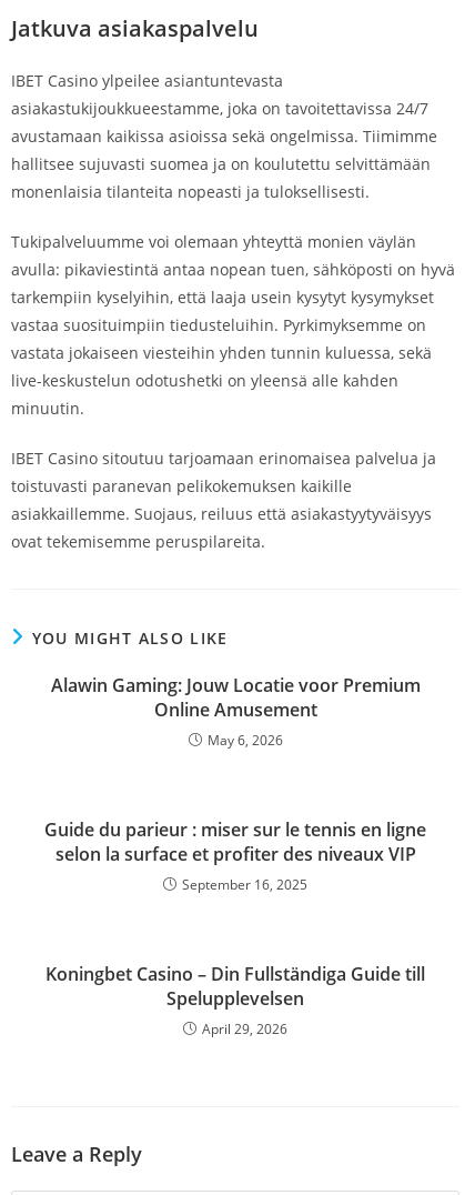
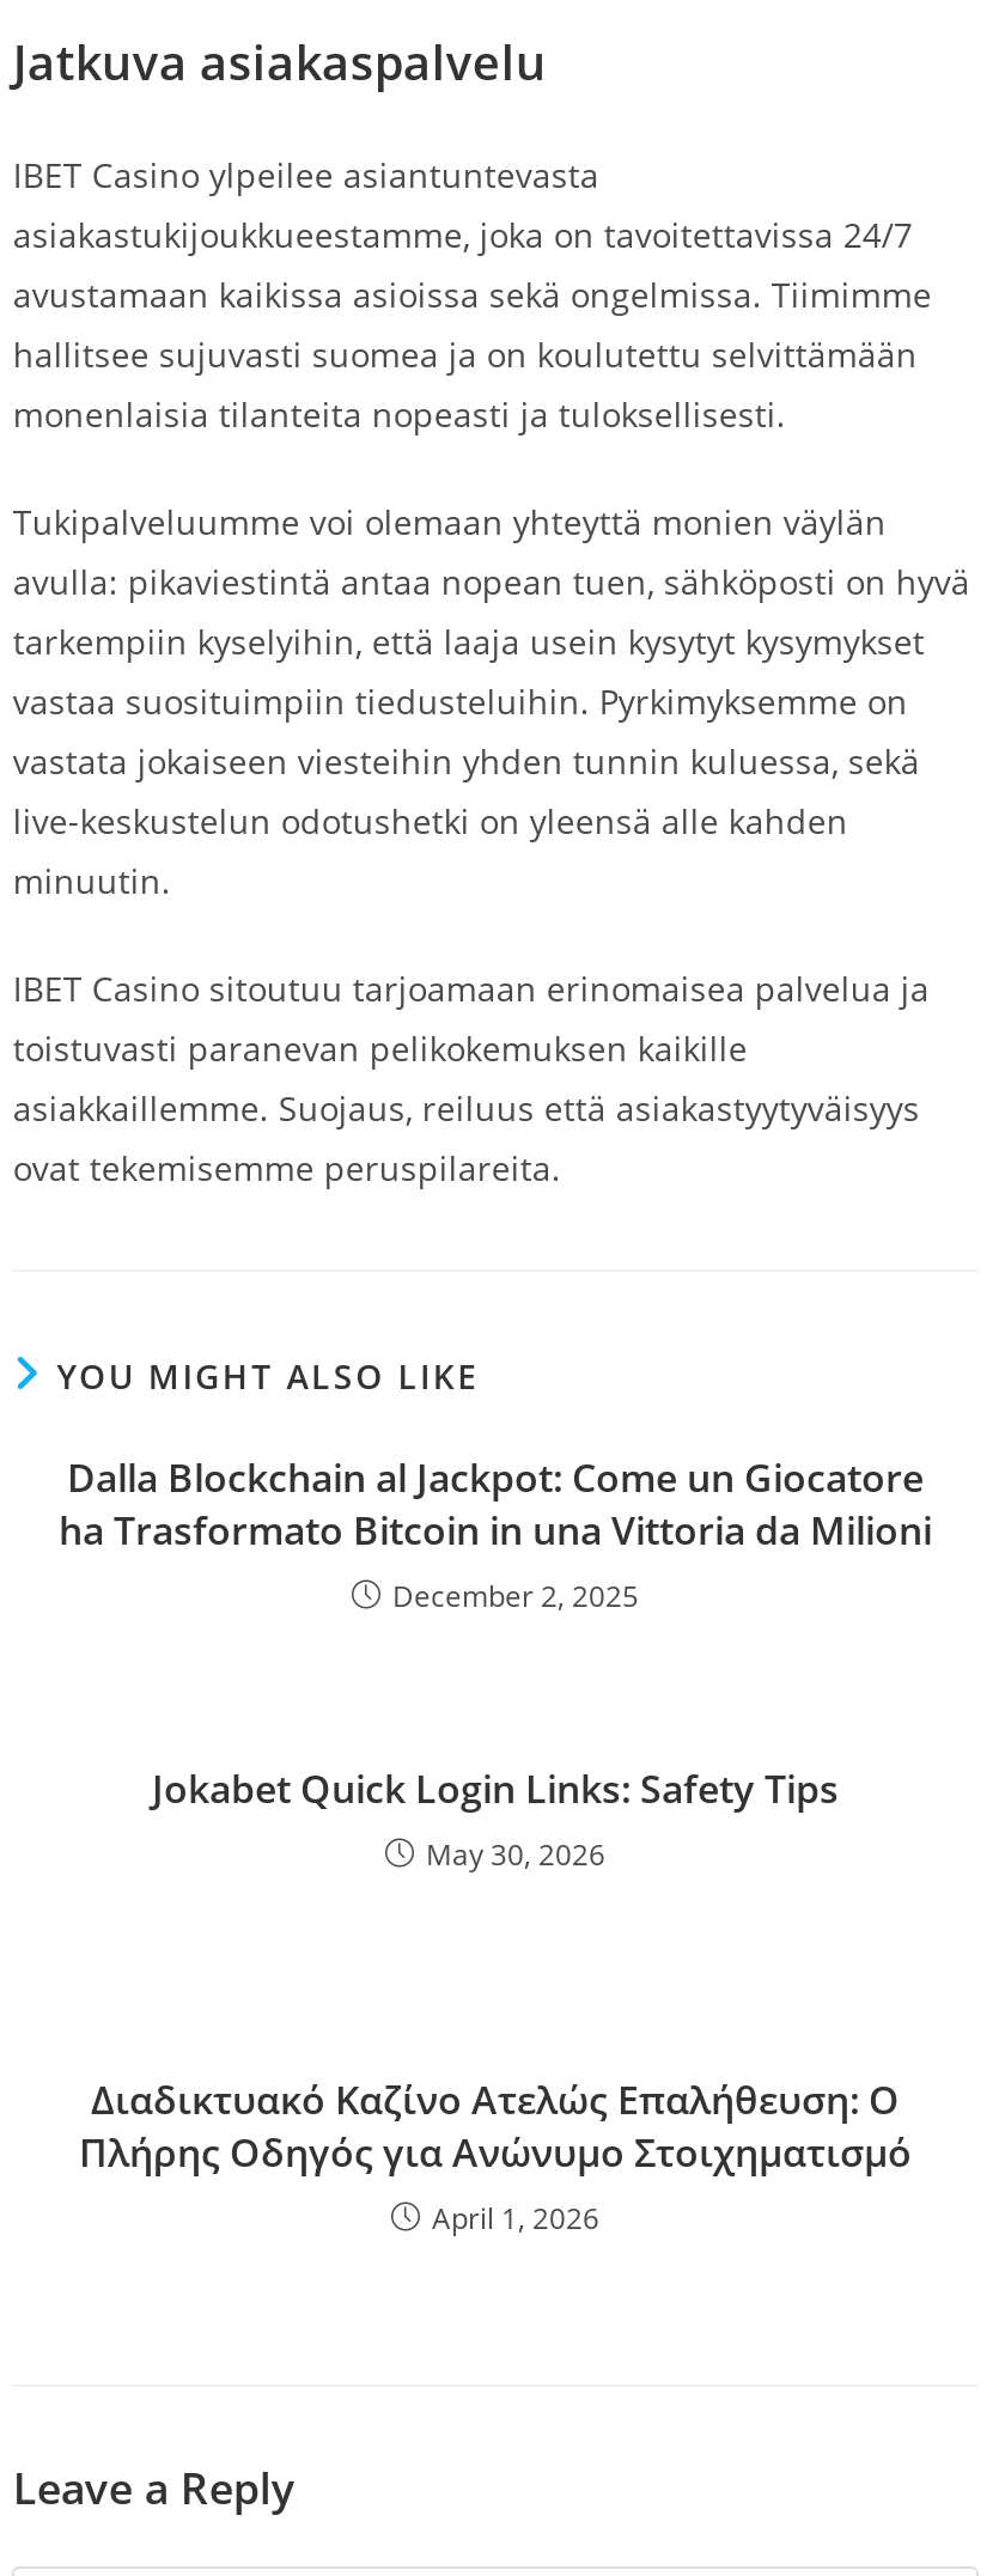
- Alawin Gaming: Jouw Locatie voor Premium
- Online Amusement
- May 6, 2026
+ Dalla Blockchain al Jackpot: Come un Giocatore
+ ha Trasformato Bitcoin in una Vittoria da Milioni
+ December 2, 2025

- Guide du parieur : miser sur le tennis en ligne
- selon la surface et profiter des niveaux VIP
- September 16, 2025
+ Jokabet Quick Login Links: Safety Tips
+ May 30, 2026

- Koningbet Casino – Din Fullständiga Guide till
- Spelupplevelsen
- April 29, 2026
+ Διαδικτυακό Καζίνο Ατελώς Επαλήθευση: Ο
+ Πλήρης Οδηγός για Ανώνυμο Στοιχηματισμό
+ April 1, 2026
